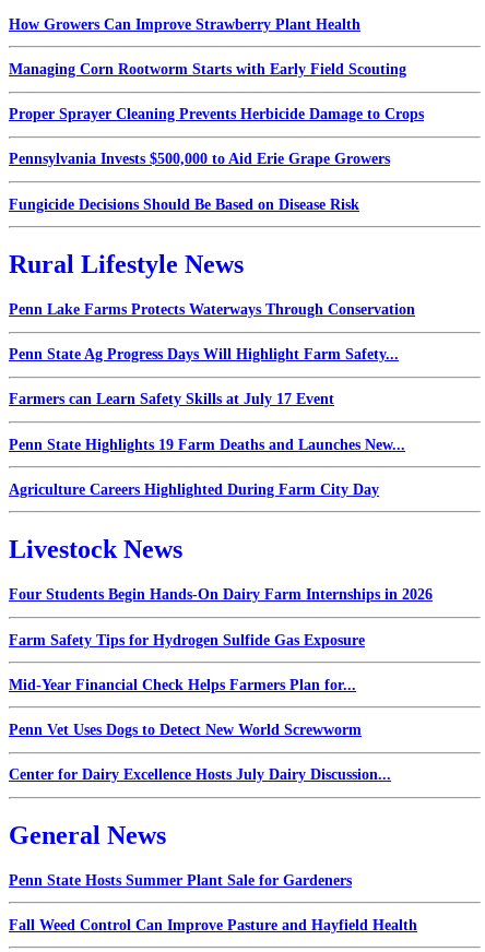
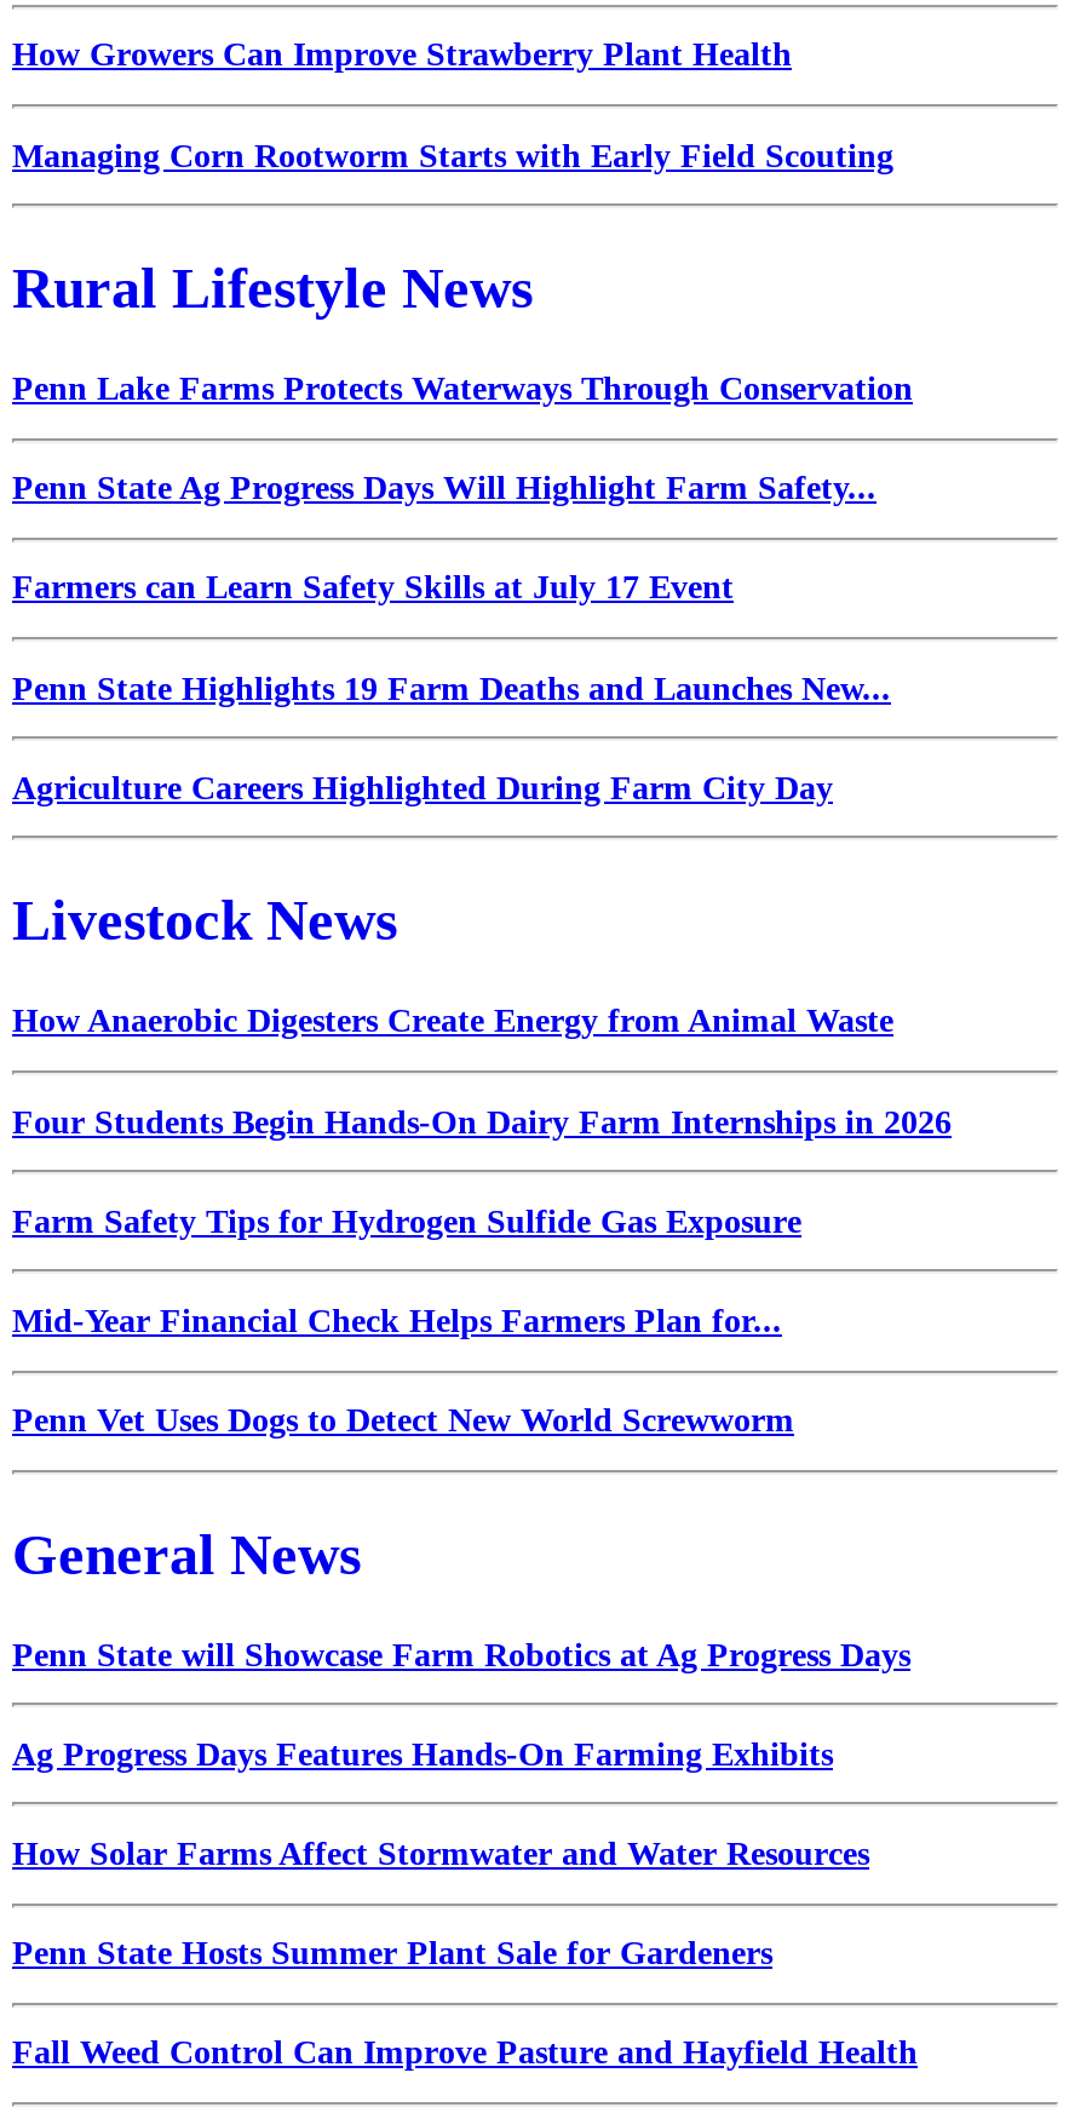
- Proper Sprayer Cleaning Prevents Herbicide Damage to Crops
- Pennsylvania Invests $500,000 to Aid Erie Grape Growers
- Fungicide Decisions Should Be Based on Disease Risk

moved up: Rural Lifestyle News | Penn Lake Farms Protects Waterways Through Conservation | Penn State Ag Progress Days Will Highlight Farm Safety... | Farmers can Learn Safety Skills at July 17 Event | Penn State Highlights 19 Farm Deaths and Launches New... | Agriculture Careers Highlighted During Farm City Day | Livestock News

+ How Anaerobic Digesters Create Energy from Animal Waste

moved up: Four Students Begin Hands-On Dairy Farm Internships in 2026 | Farm Safety Tips for Hydrogen Sulfide Gas Exposure | Mid-Year Financial Check Helps Farmers Plan for... | Penn Vet Uses Dogs to Detect New World Screwworm

- Center for Dairy Excellence Hosts July Dairy Discussion...

moved up: General News

+ Penn State will Showcase Farm Robotics at Ag Progress Days
+ Ag Progress Days Features Hands-On Farming Exhibits
+ How Solar Farms Affect Stormwater and Water Resources
